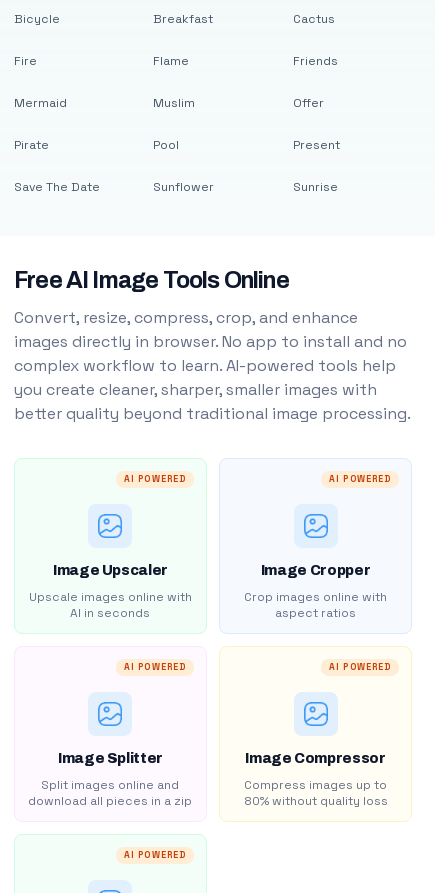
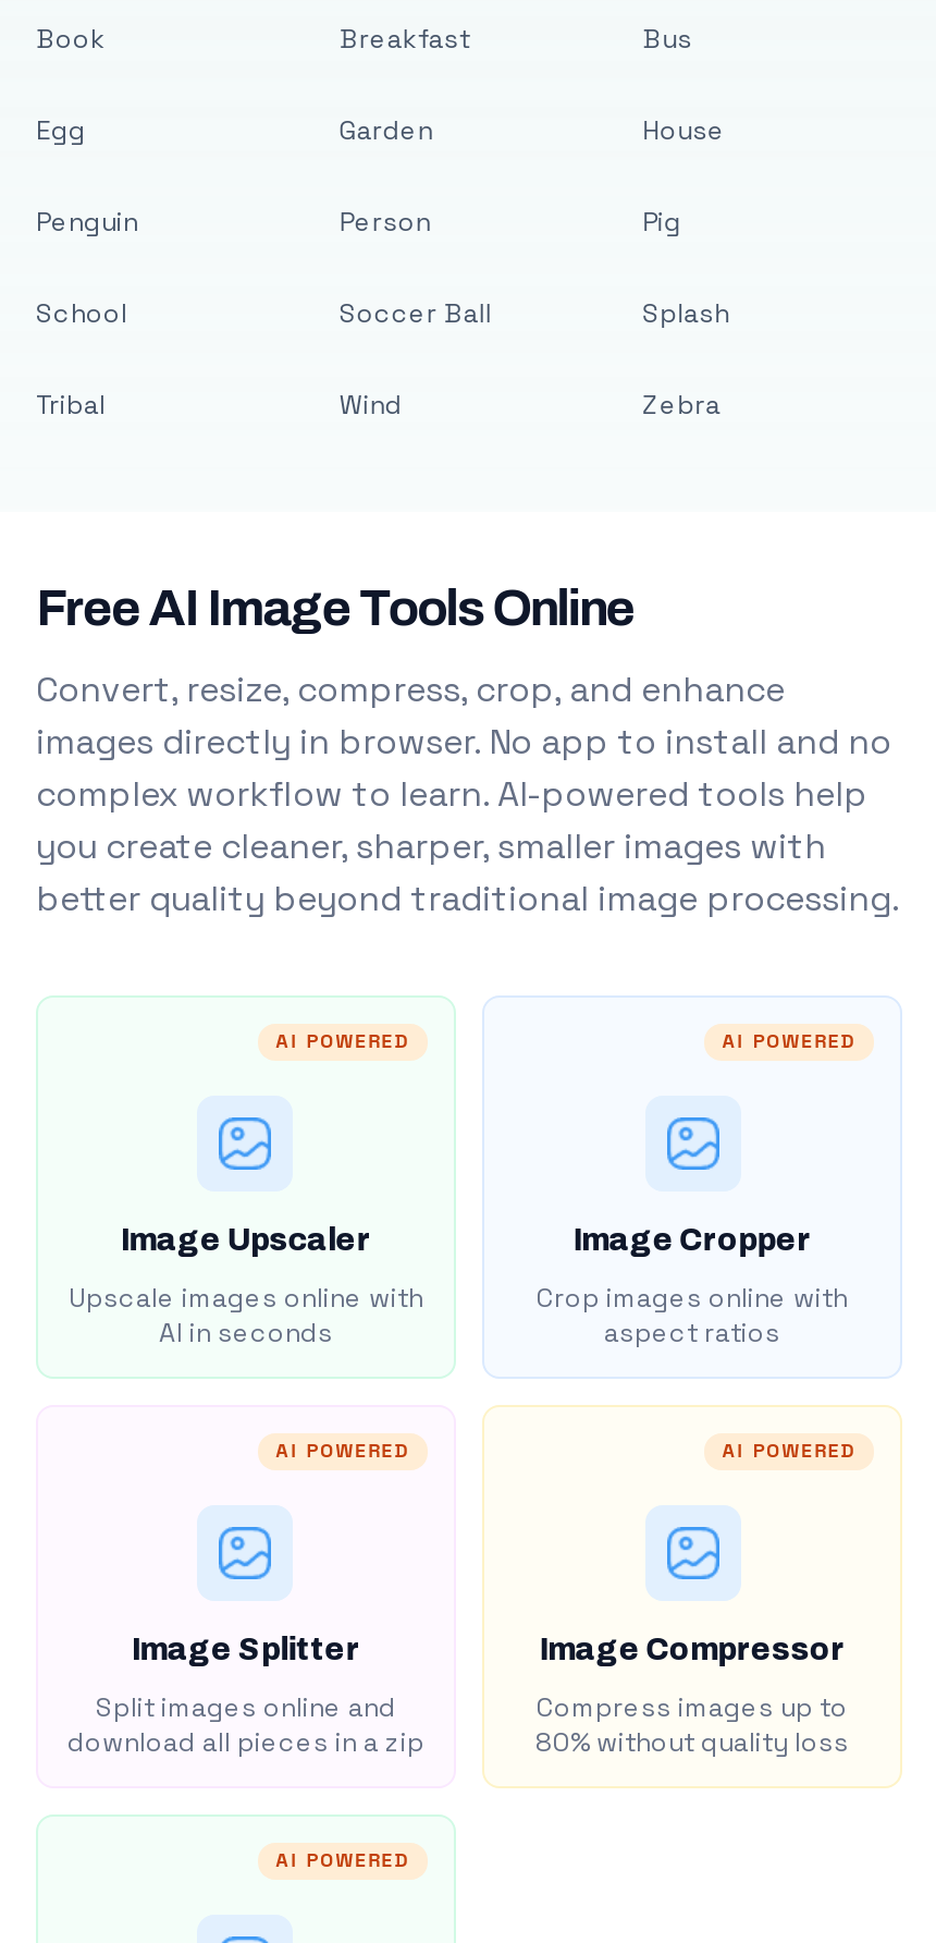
- Bicycle
+ Book

- Cactus
+ Bus

- Fire
+ Egg

- Flame
+ Garden

- Friends
+ House

- Mermaid
+ Penguin

- Muslim
+ Person

- Offer
+ Pig

- Pirate
+ School

- Pool
+ Soccer Ball

- Present
+ Splash

- Save The Date
+ Tribal

- Sunflower
+ Wind

- Sunrise
+ Zebra
